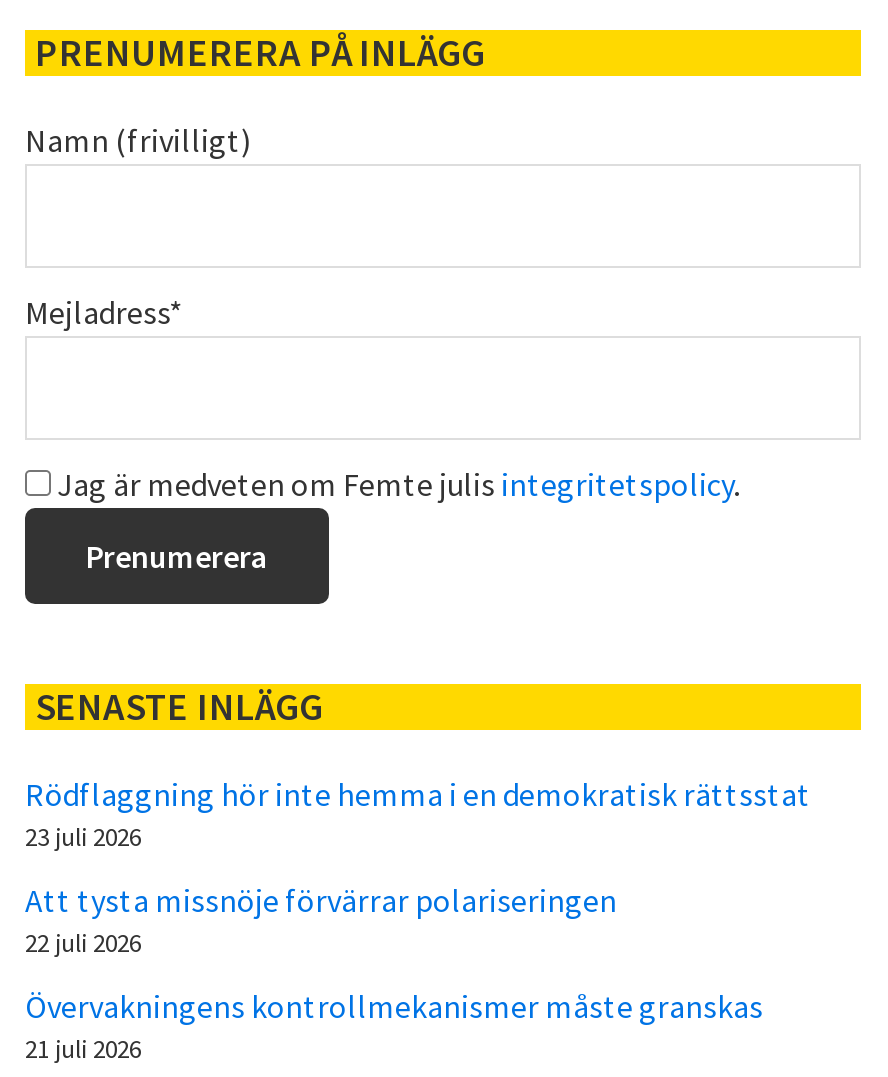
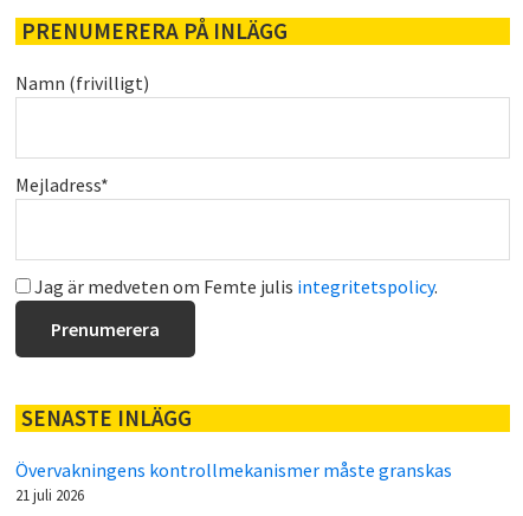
- Rödflaggning hör inte hemma i en demokratisk rättsstat
- 23 juli 2026
- Att tysta missnöje förvärrar polariseringen
- 22 juli 2026
